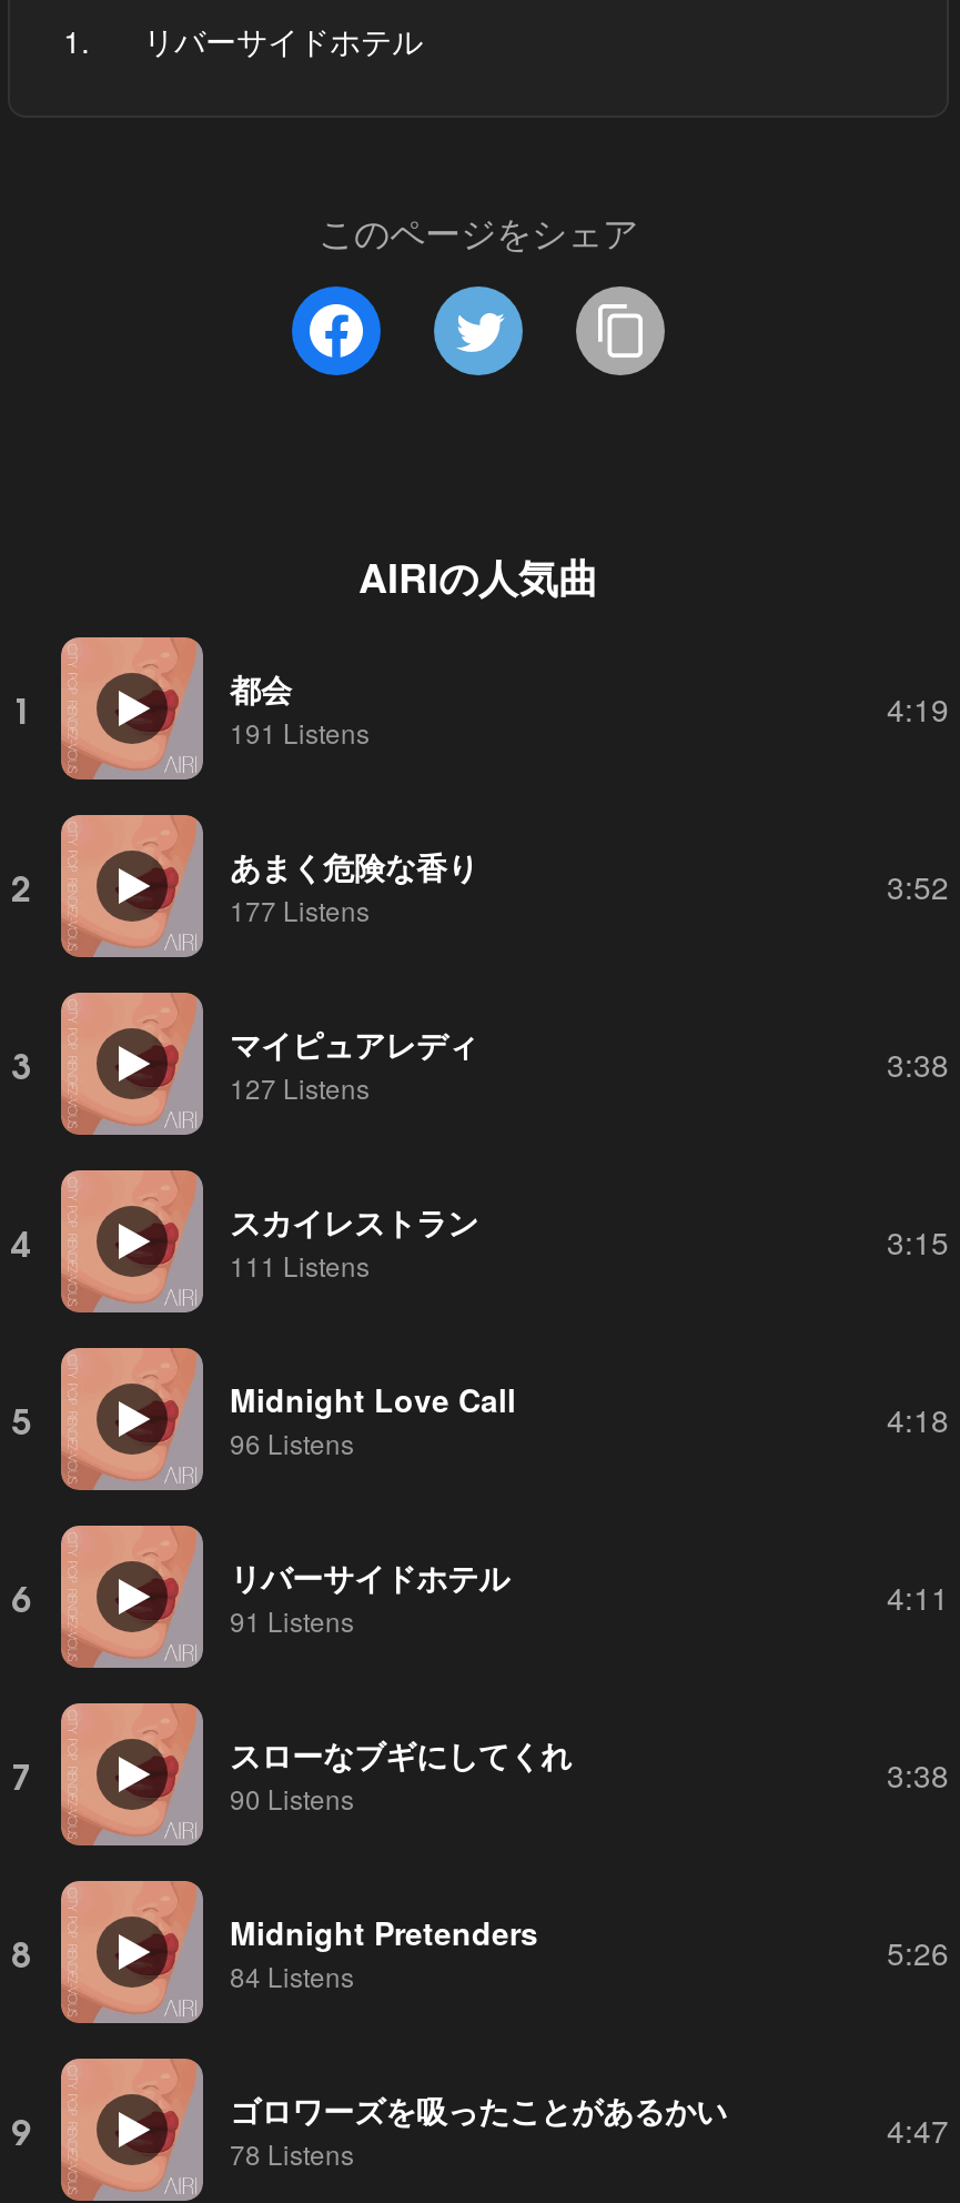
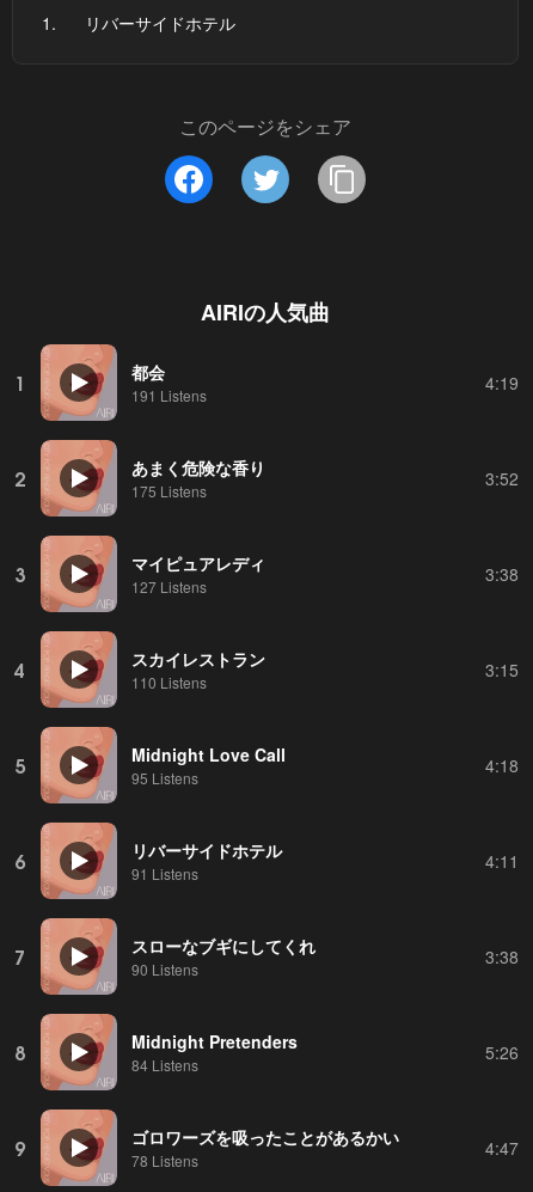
- 177 Listens
+ 175 Listens

- 111 Listens
+ 110 Listens

- 96 Listens
+ 95 Listens
